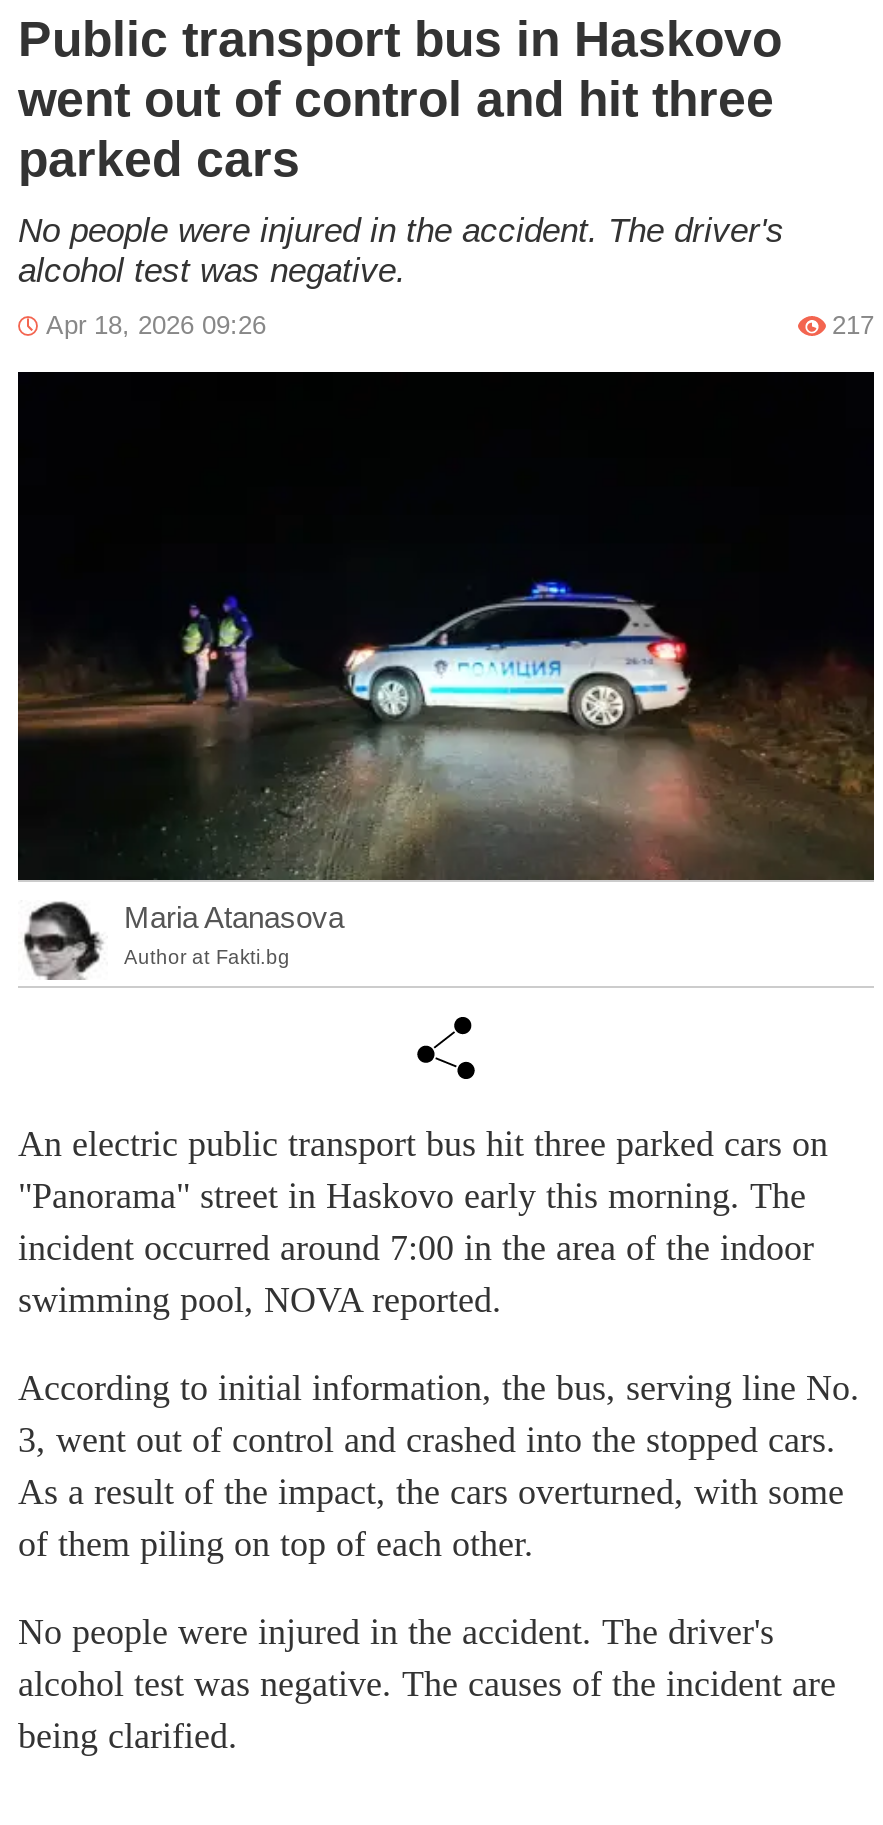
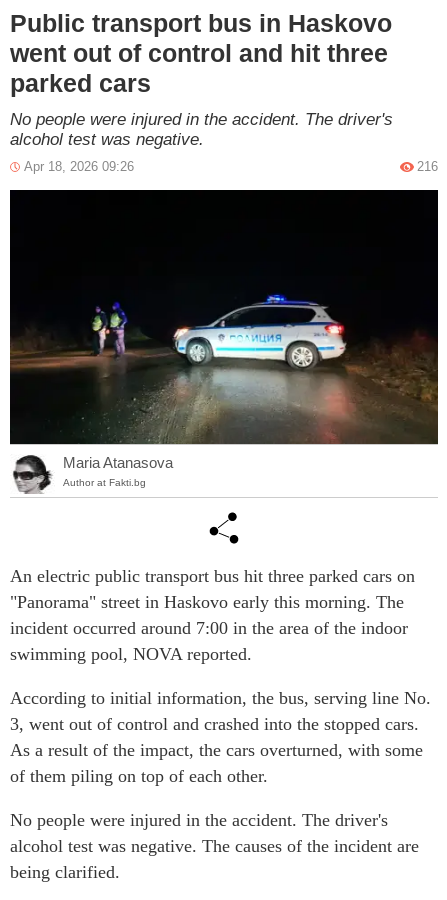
- 217
+ 216
